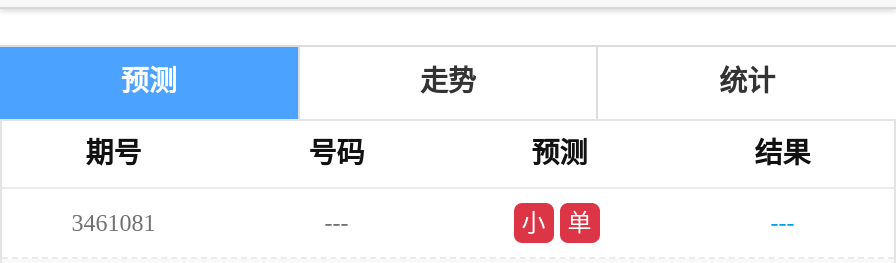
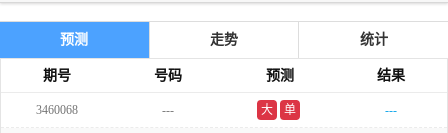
- 3461081
+ 3460068

- 小
+ 大
